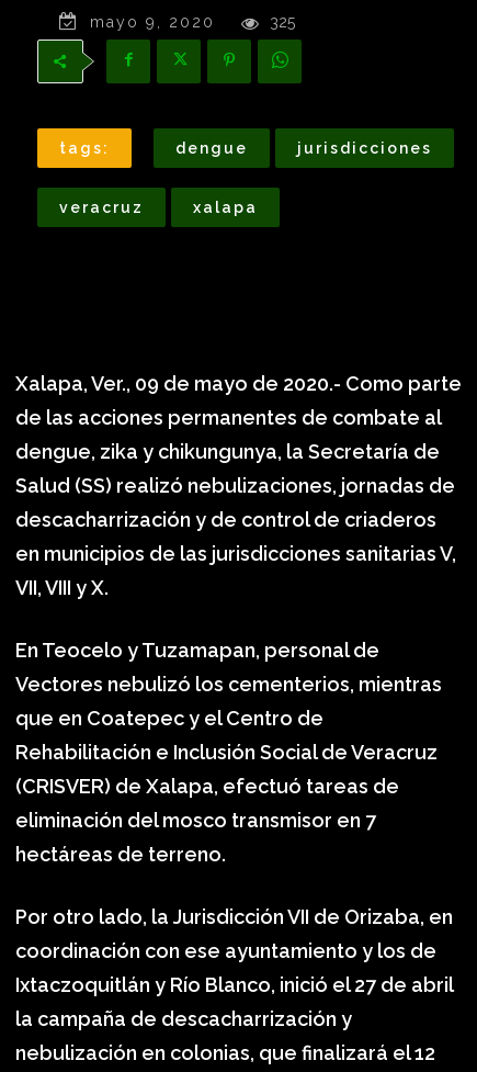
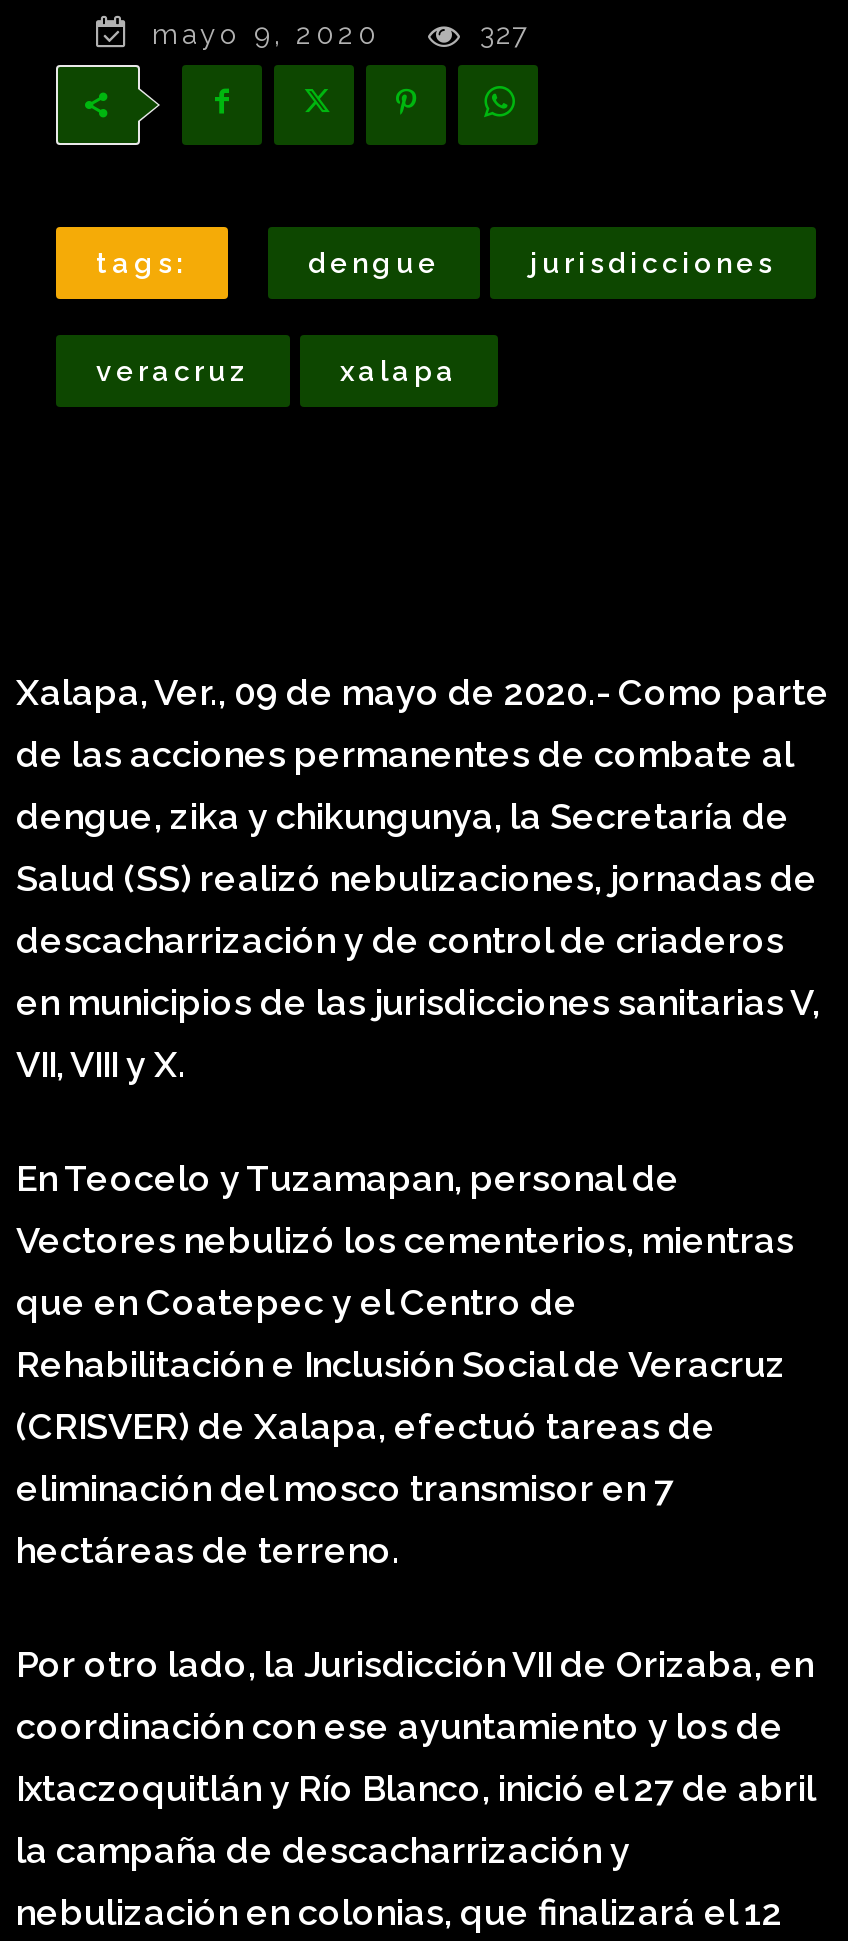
- 325
+ 327
